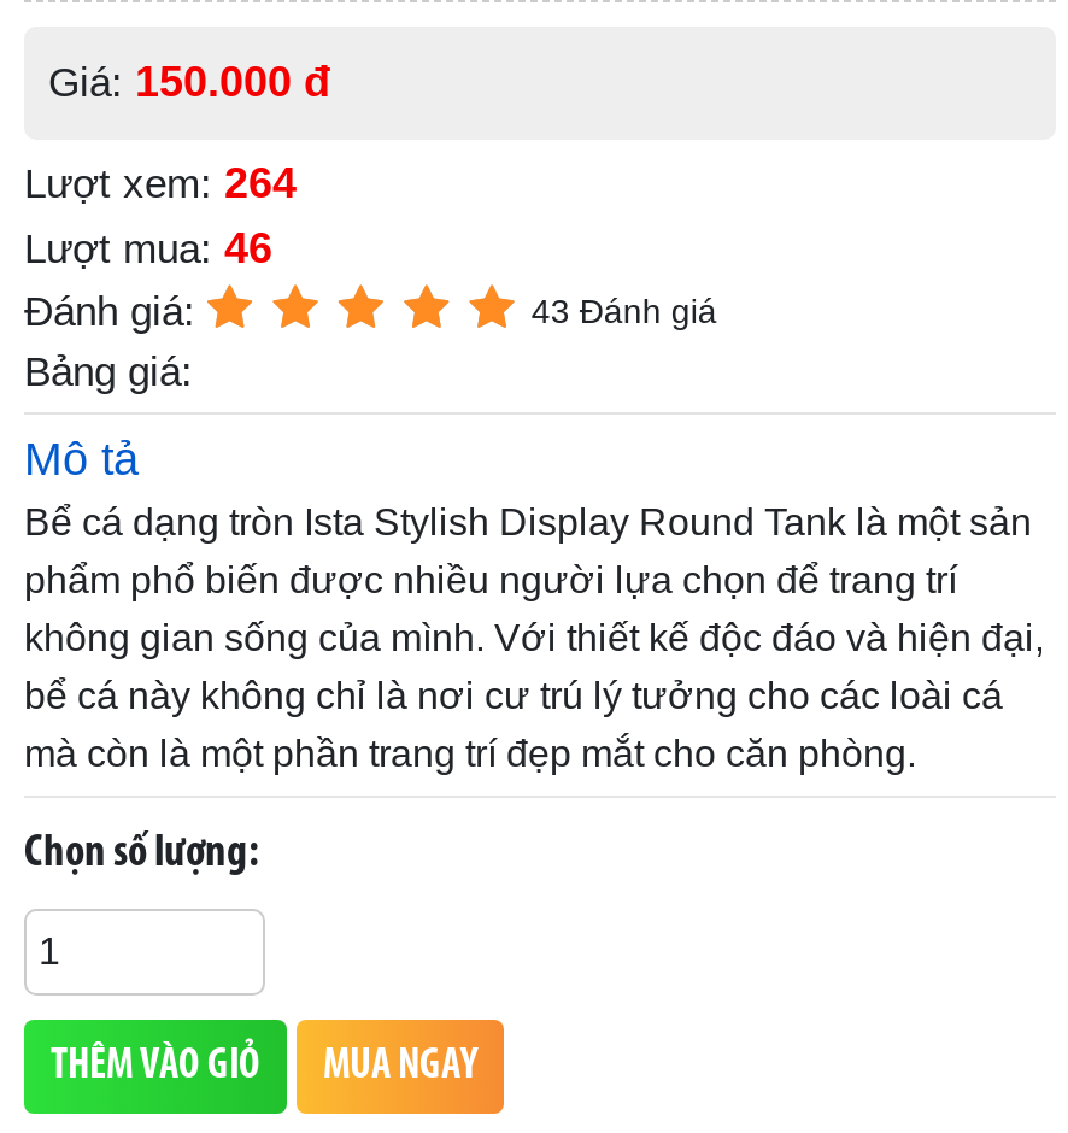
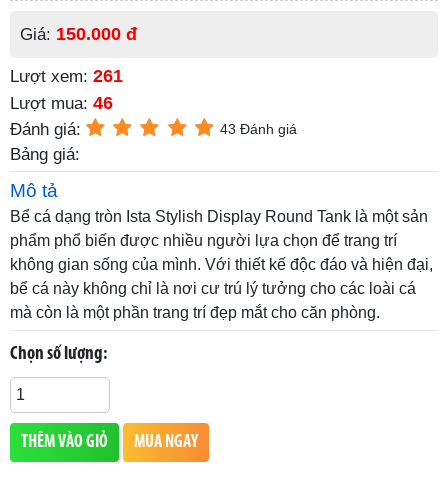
- Lượt xem: 264
+ Lượt xem: 261
